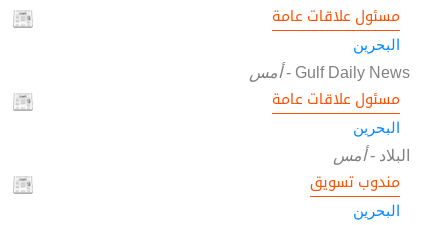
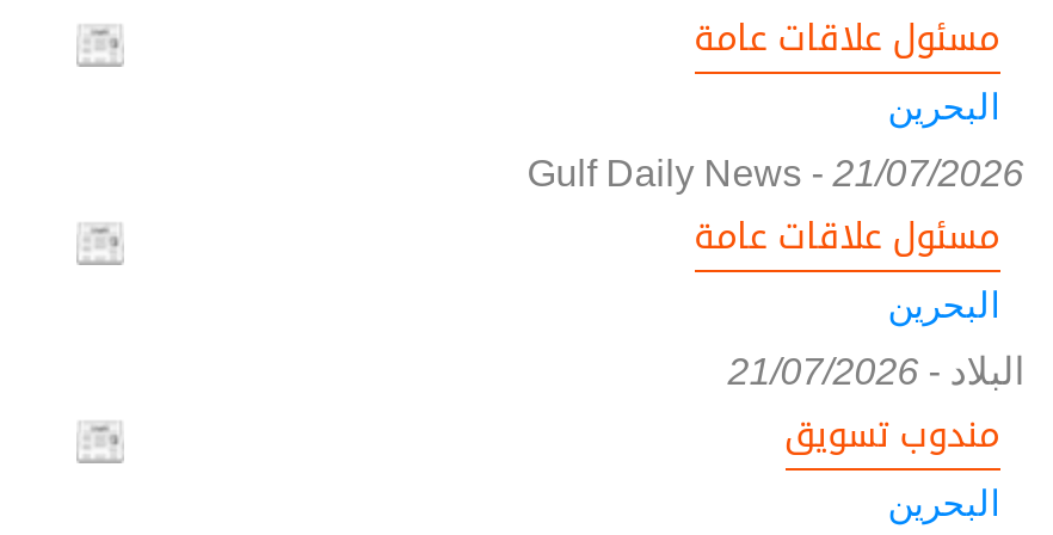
- Gulf Daily News
- - أمس
+ Gulf Daily News - 21/07/2026

- البلاد - أمس
+ البلاد - 21/07/2026
